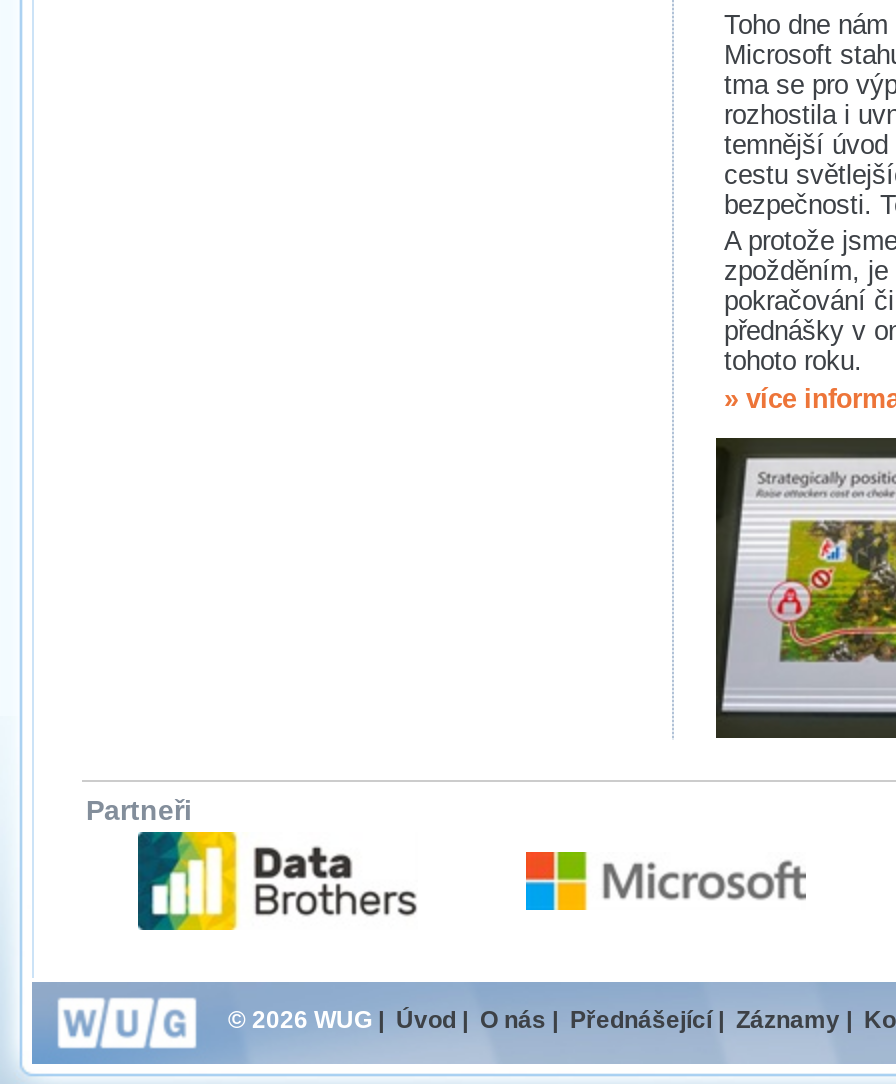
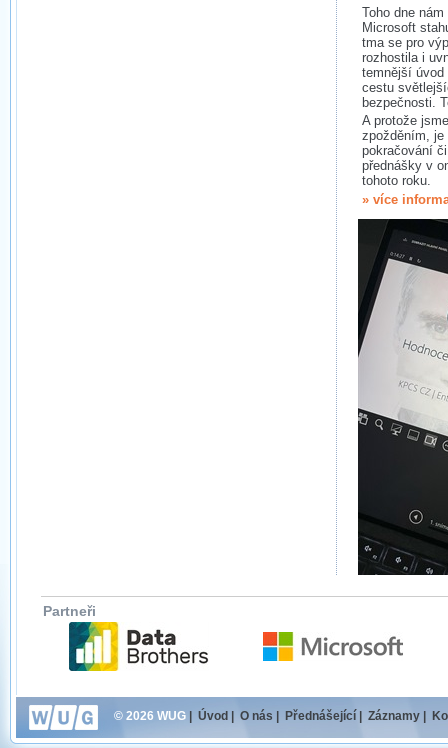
- [image]
+ [image]
